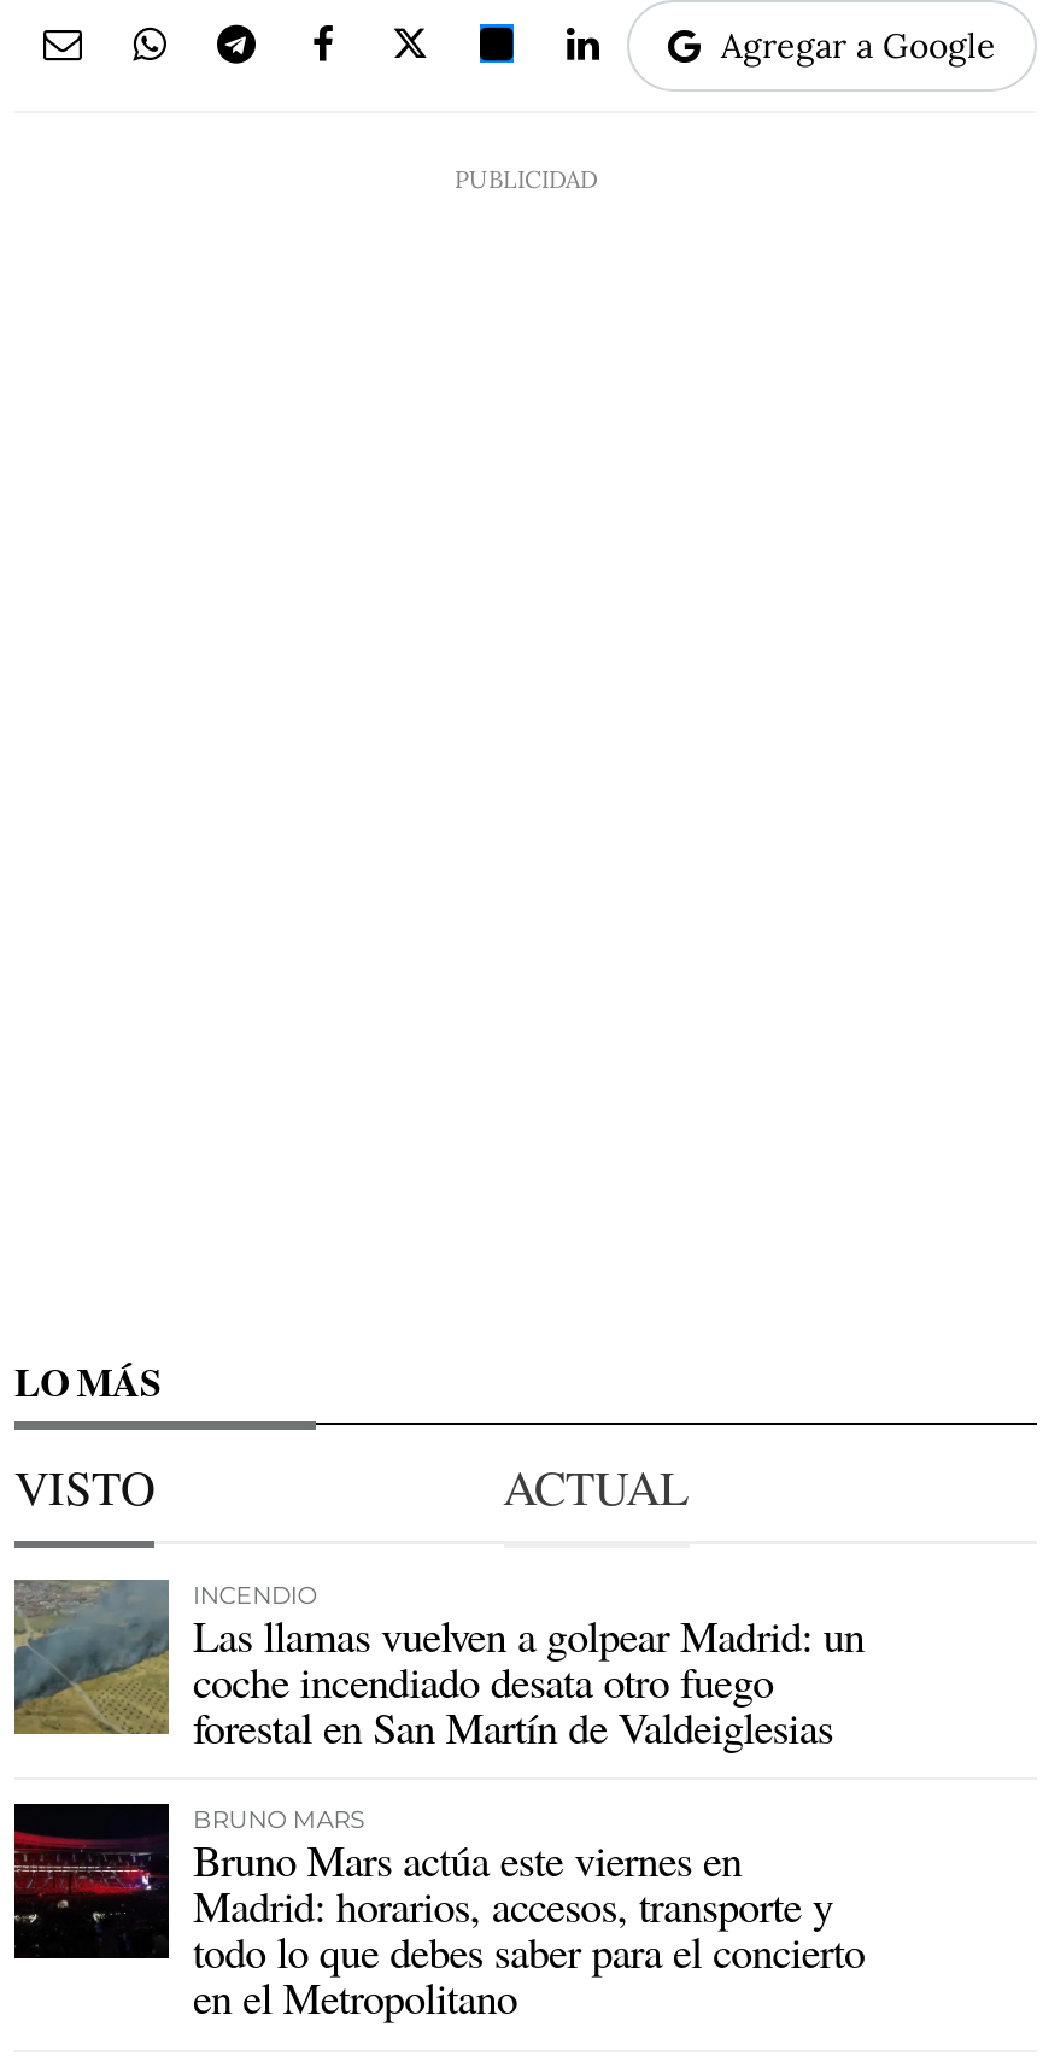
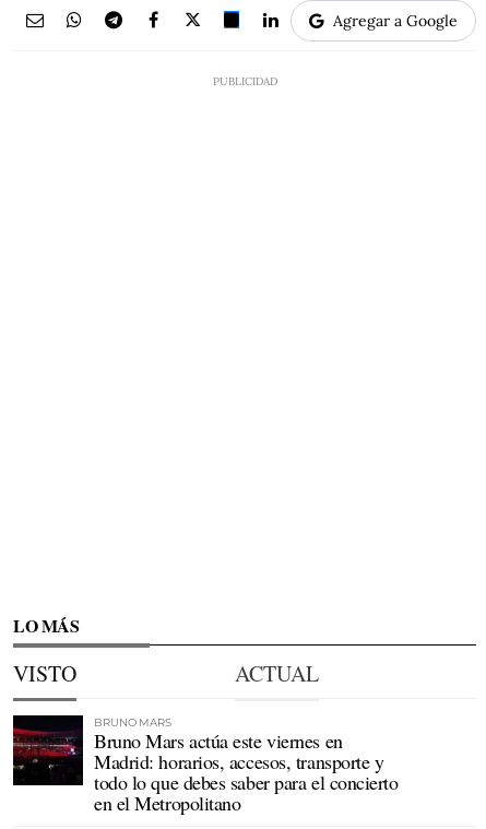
- [image]
- INCENDIO
- Las llamas vuelven a golpear Madrid: un
- coche incendiado desata otro fuego
- forestal en San Martín de Valdeiglesias
